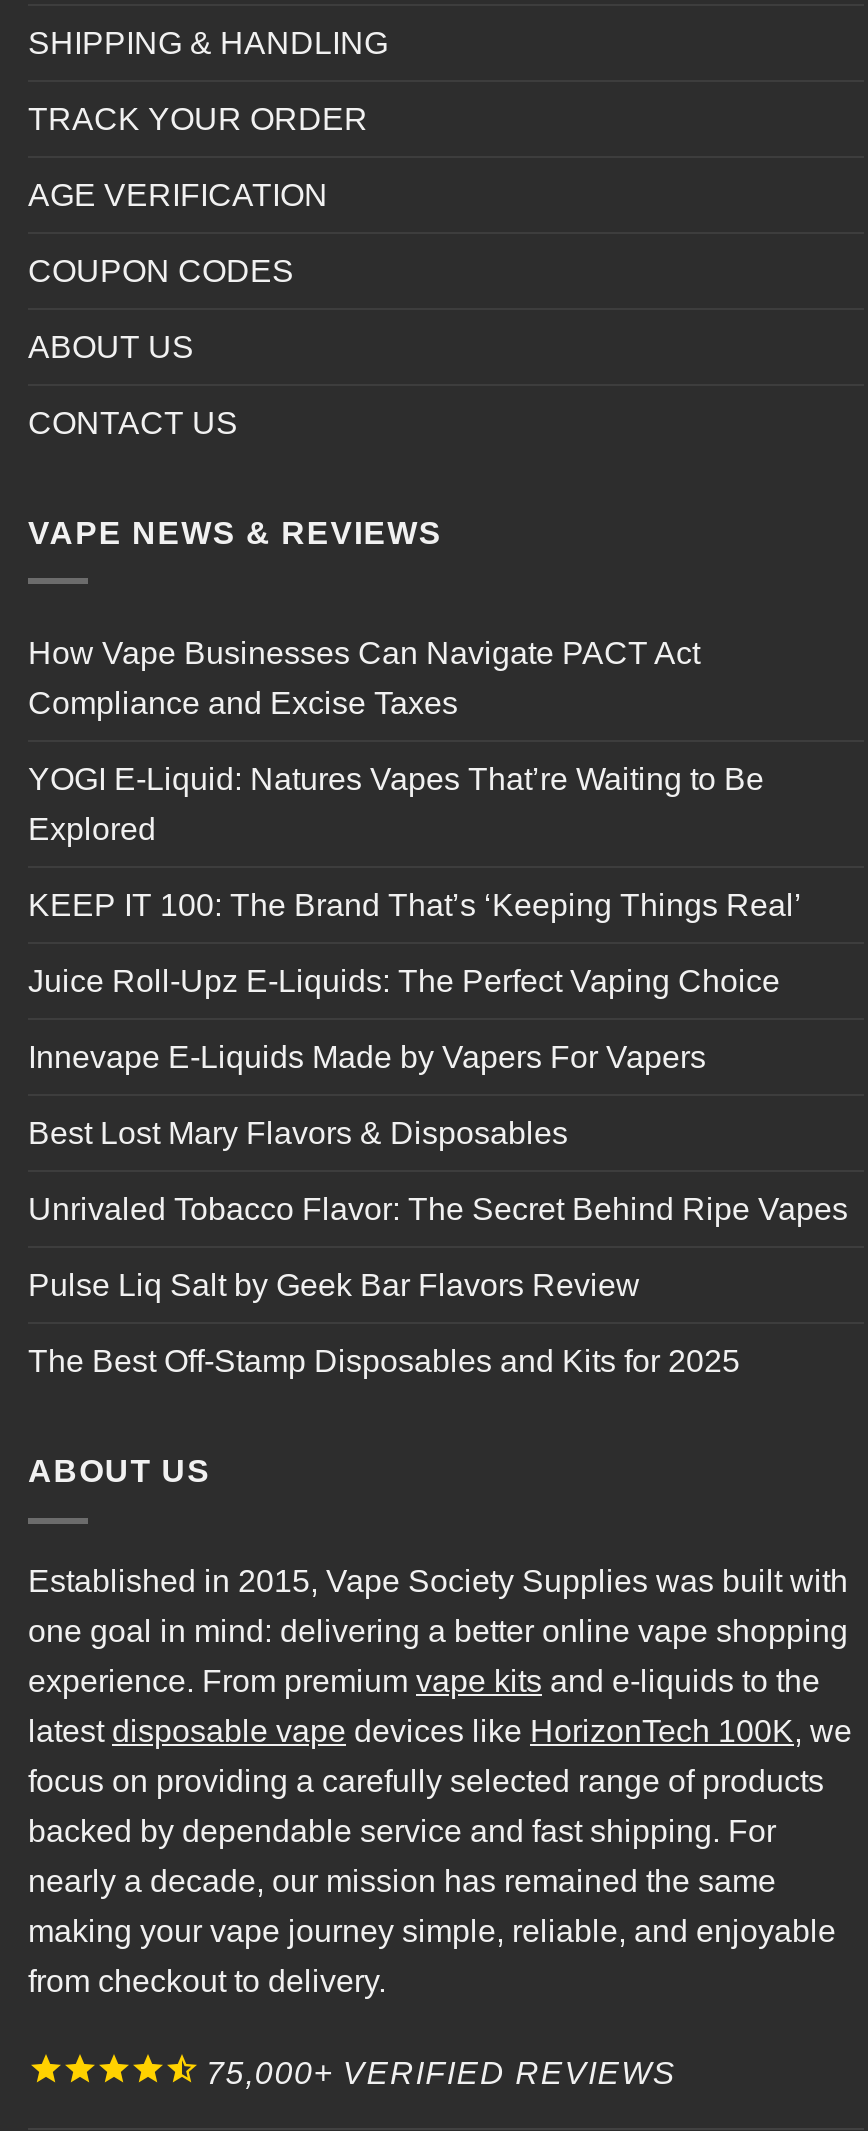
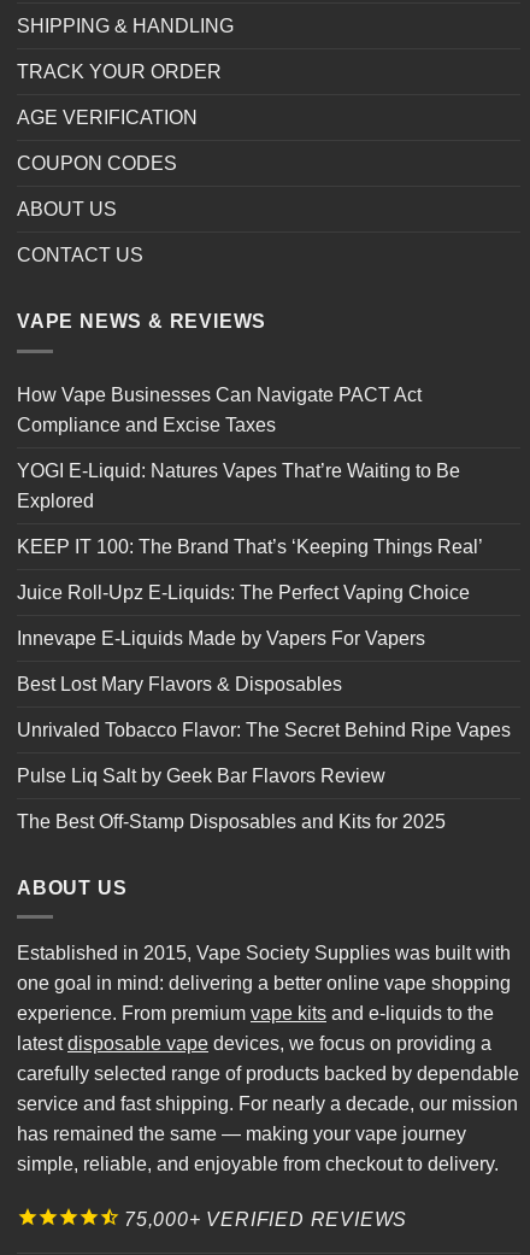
- latest disposable vape devices like HorizonTech 100K, we
- focus on providing a carefully selected range of products
- backed by dependable service and fast shipping. For
- nearly a decade, our mission has remained the same
- making your vape journey simple, reliable, and enjoyable
- from checkout to delivery.
+ latest disposable vape devices, we focus on providing a
+ carefully selected range of products backed by dependable
+ service and fast shipping. For nearly a decade, our mission
+ has remained the same — making your vape journey
+ simple, reliable, and enjoyable from checkout to delivery.
